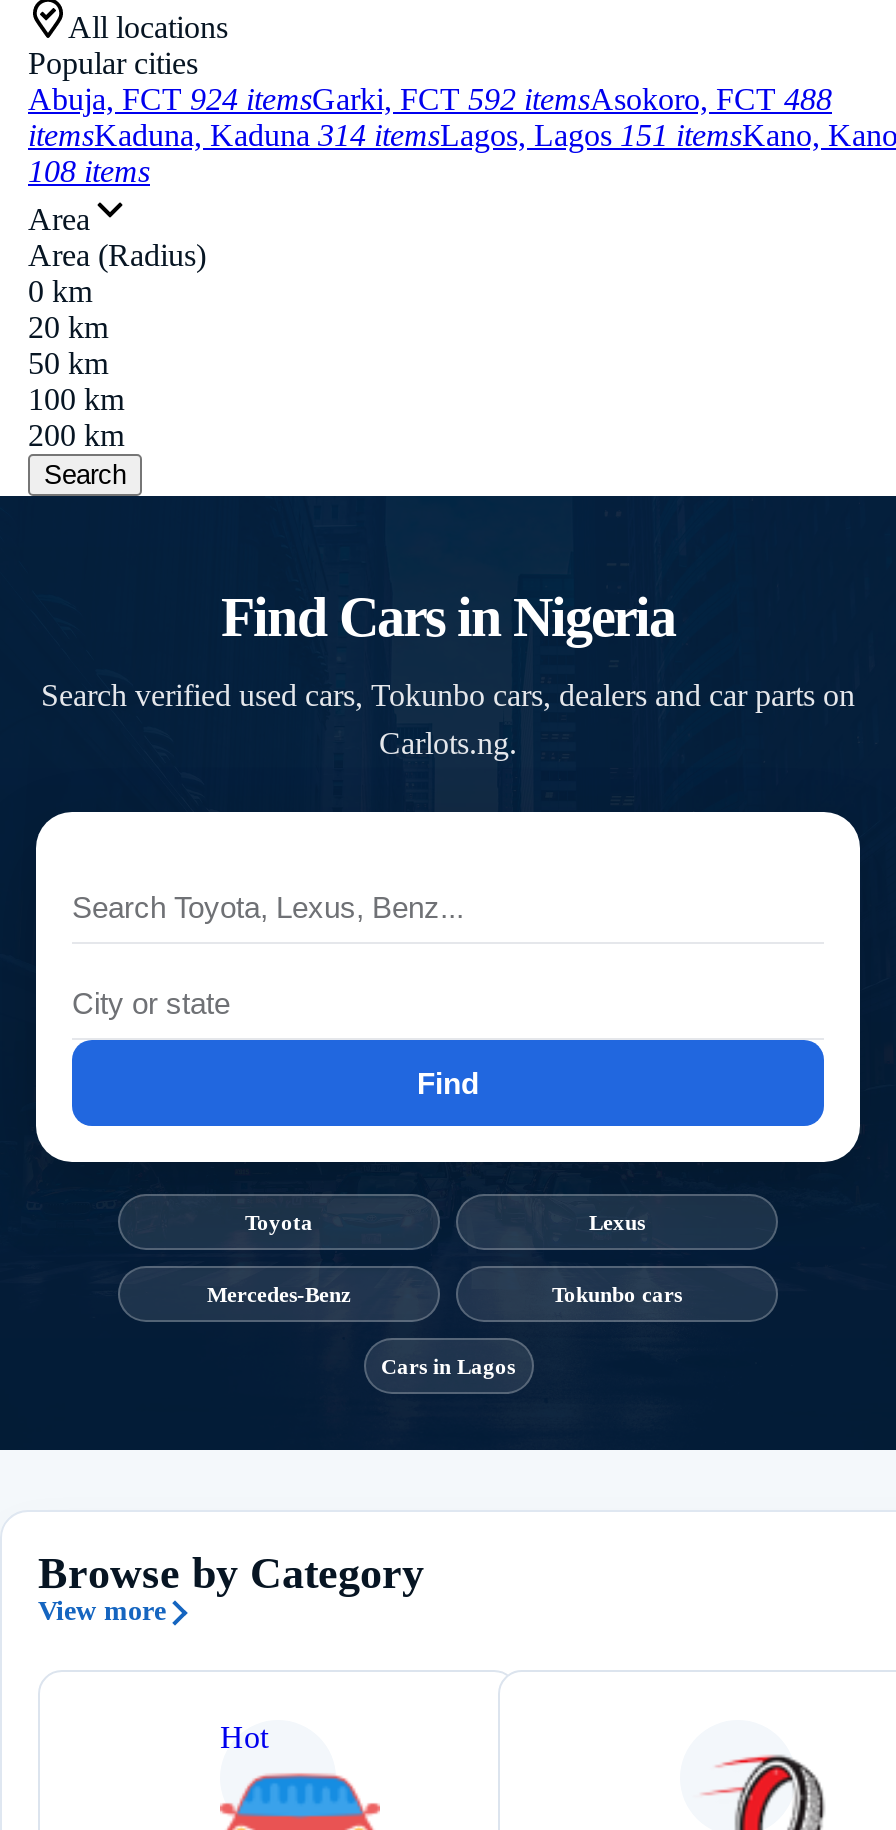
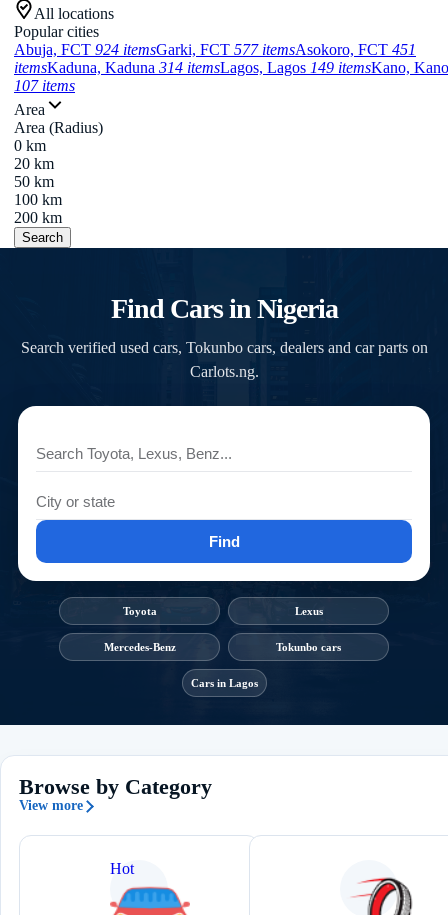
- Abuja, FCT 924 itemsGarki, FCT 592 itemsAsokoro, FCT 488
+ Abuja, FCT 924 itemsGarki, FCT 577 itemsAsokoro, FCT 451

- itemsKaduna, Kaduna 314 itemsLagos, Lagos 151 itemsKano, Kano
+ itemsKaduna, Kaduna 314 itemsLagos, Lagos 149 itemsKano, Kano

- 108 items
+ 107 items
